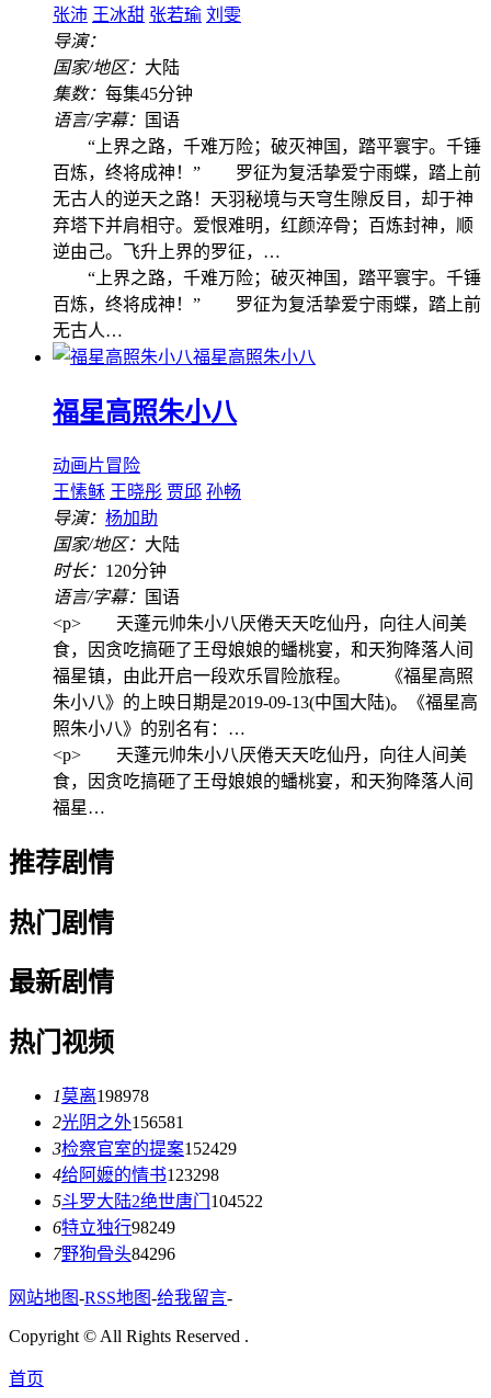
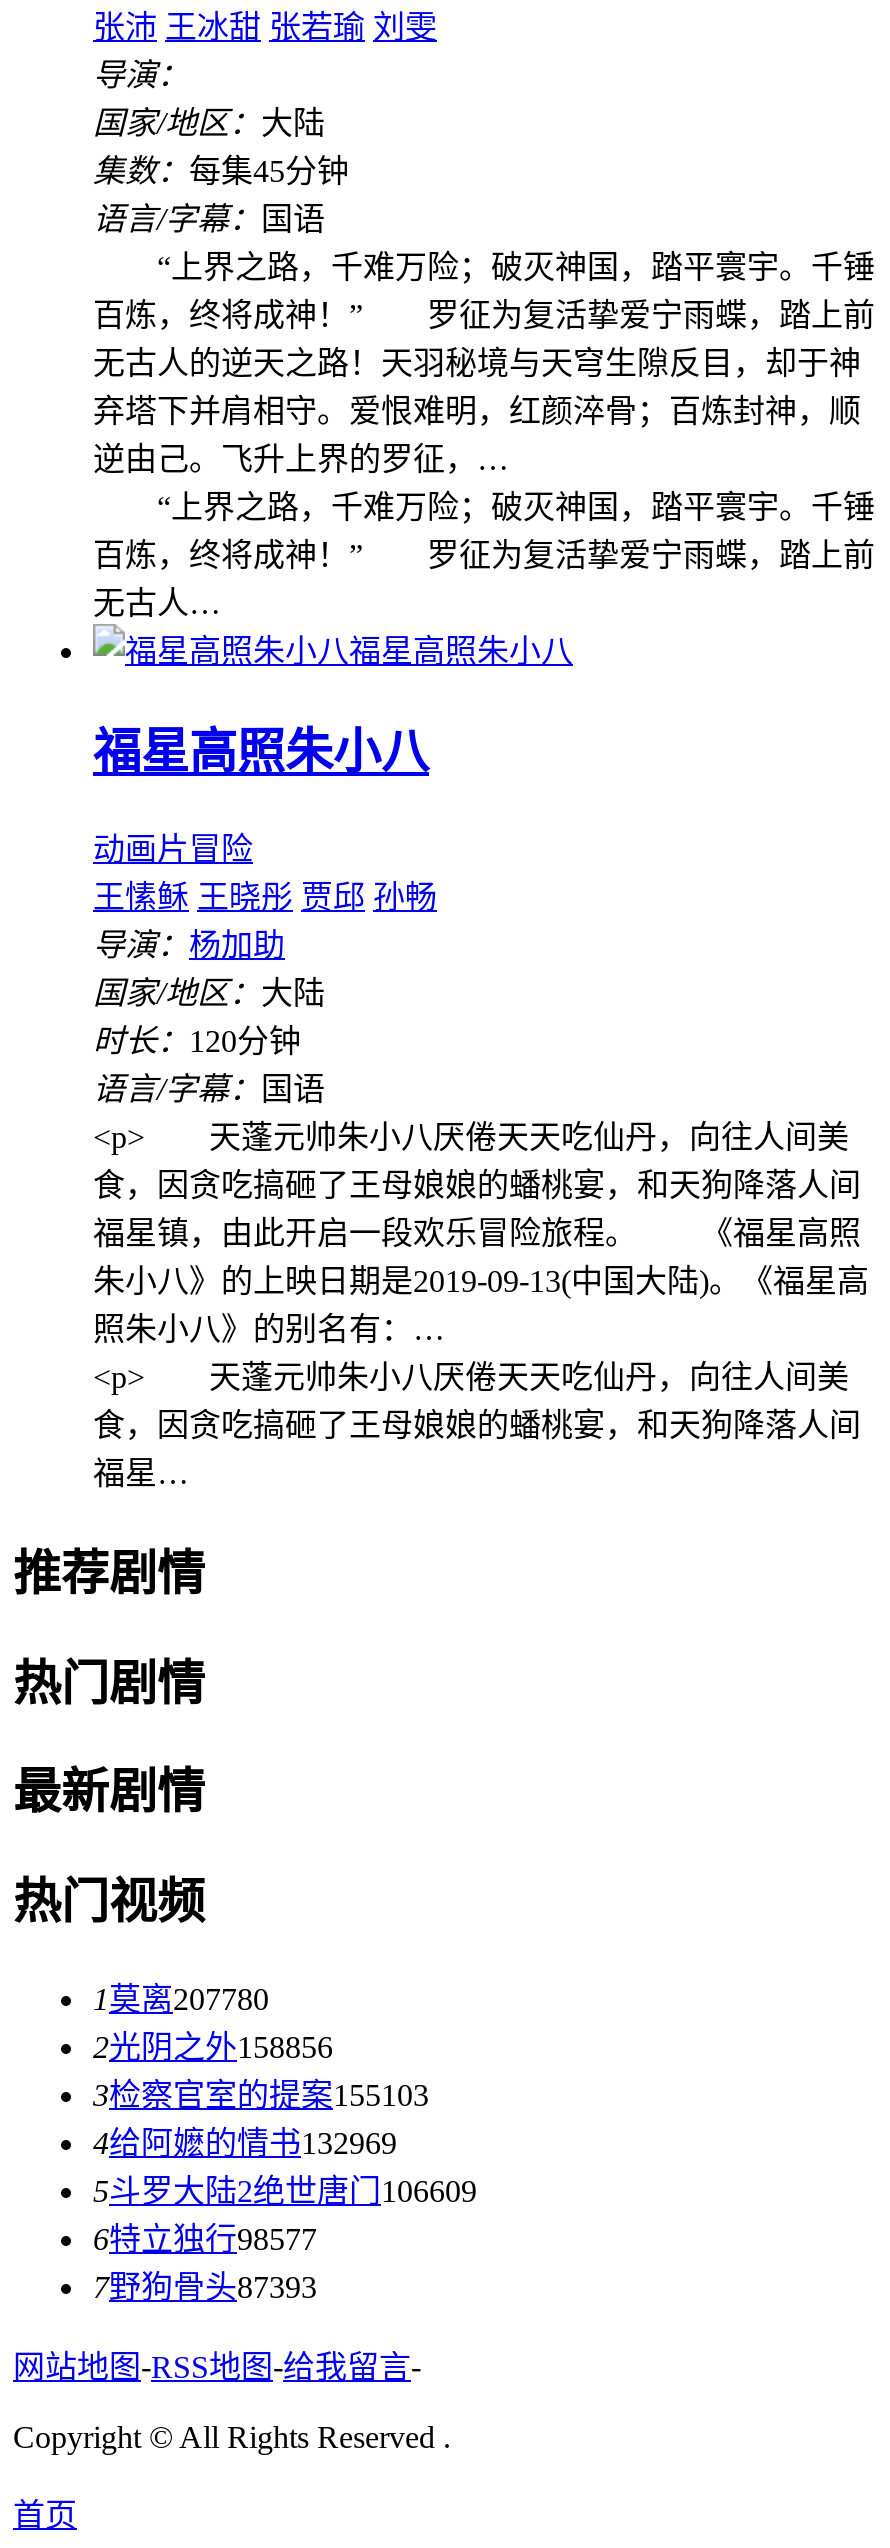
- 1莫离198978
+ 1莫离207780

- 2光阴之外156581
+ 2光阴之外158856

- 3检察官室的提案152429
+ 3检察官室的提案155103

- 4给阿嬷的情书123298
+ 4给阿嬷的情书132969

- 5斗罗大陆2绝世唐门104522
+ 5斗罗大陆2绝世唐门106609

- 6特立独行98249
+ 6特立独行98577

- 7野狗骨头84296
+ 7野狗骨头87393
